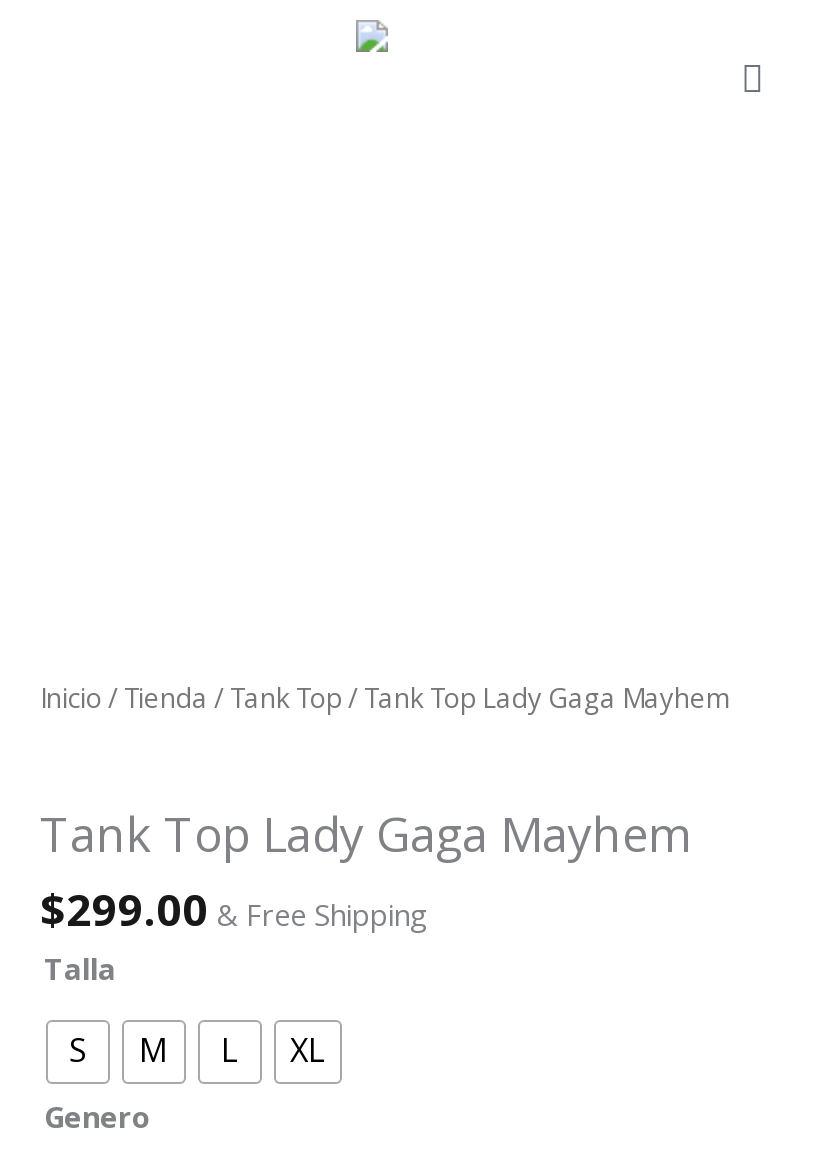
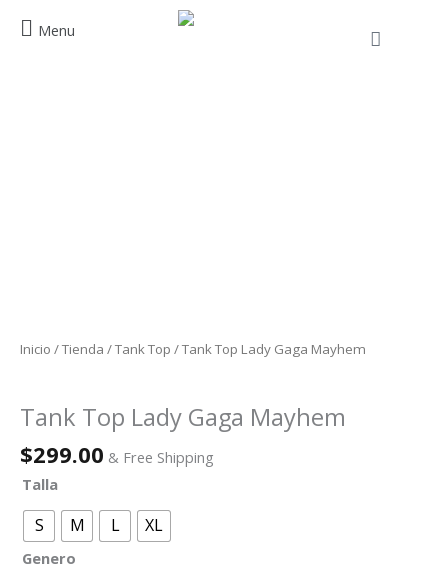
+ Menu
